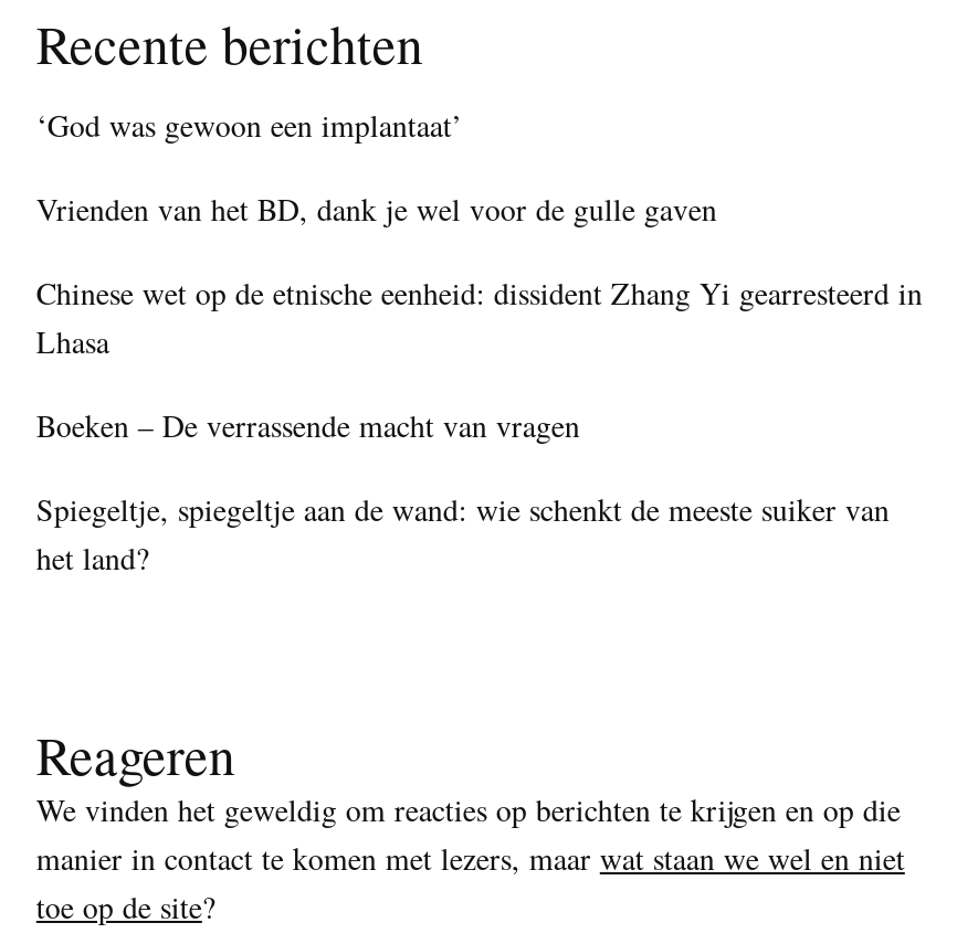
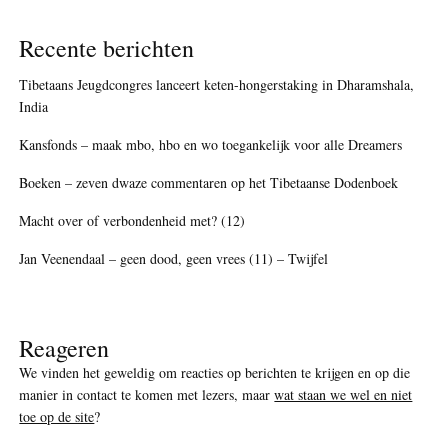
- ‘God was gewoon een implantaat’
+ Tibetaans Jeugdcongres lanceert keten-hongerstaking in Dharamshala,
+ India

- Vrienden van het BD, dank je wel voor de gulle gaven
+ Kansfonds – maak mbo, hbo en wo toegankelijk voor alle Dreamers

- Chinese wet op de etnische eenheid: dissident Zhang Yi gearresteerd in
- Lhasa
+ Boeken – zeven dwaze commentaren op het Tibetaanse Dodenboek

- Boeken – De verrassende macht van vragen
+ Macht over of verbondenheid met? (12)

- Spiegeltje, spiegeltje aan de wand: wie schenkt de meeste suiker van
- het land?
+ Jan Veenendaal – geen dood, geen vrees (11) – Twijfel
